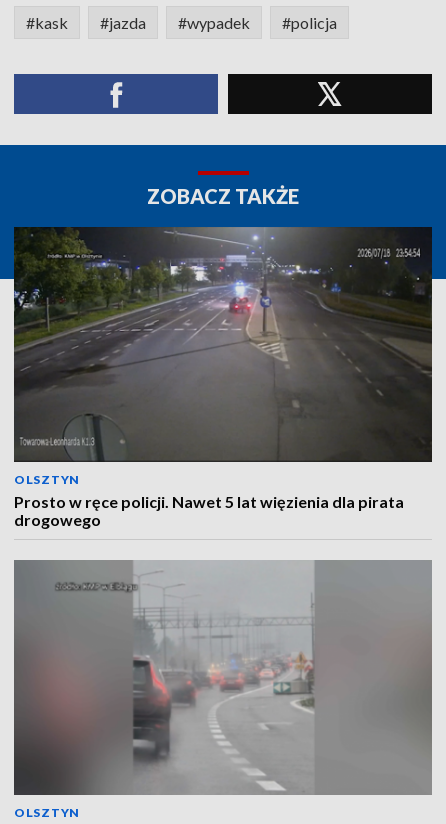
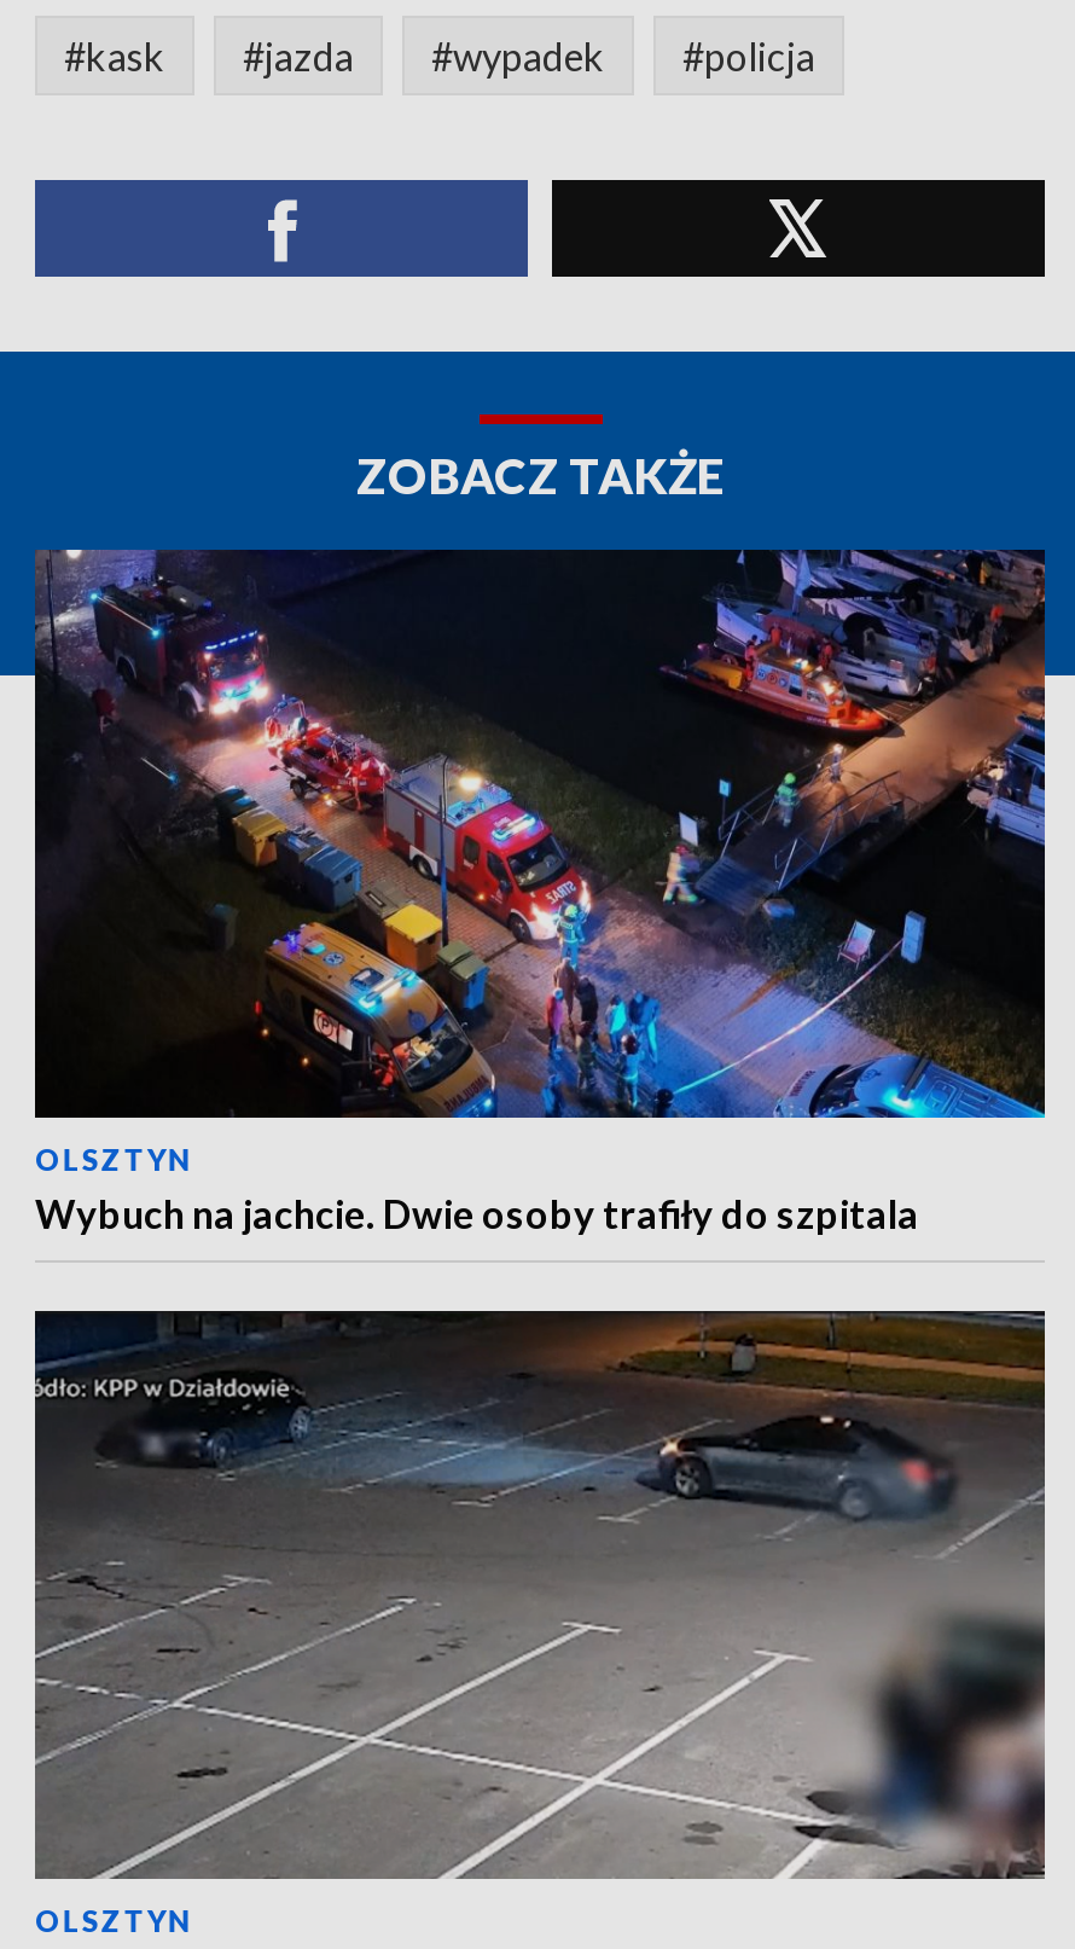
- [image]
- Prosto w ręce policji. Nawet 5 lat więzienia dla pirata
- drogowego
+ [image]
+ Wybuch na jachcie. Dwie osoby trafiły do szpitala

- [image]
+ [image]
